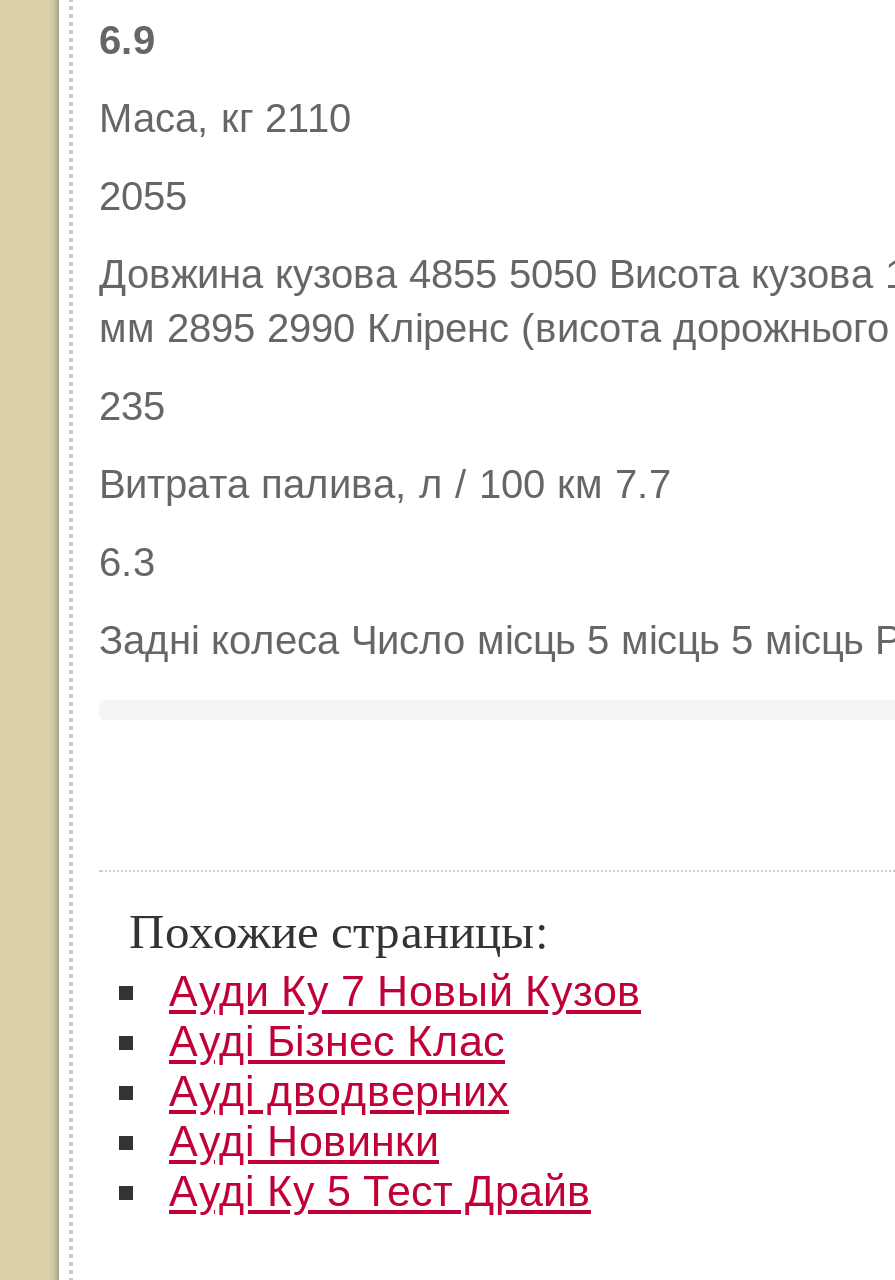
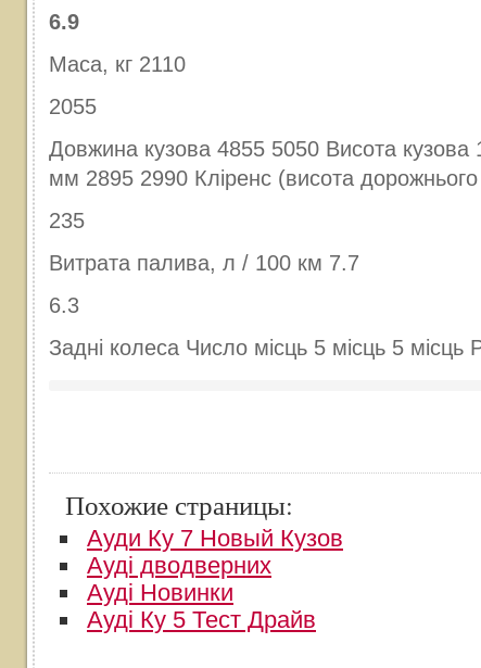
- Ауді Бізнес Клас
